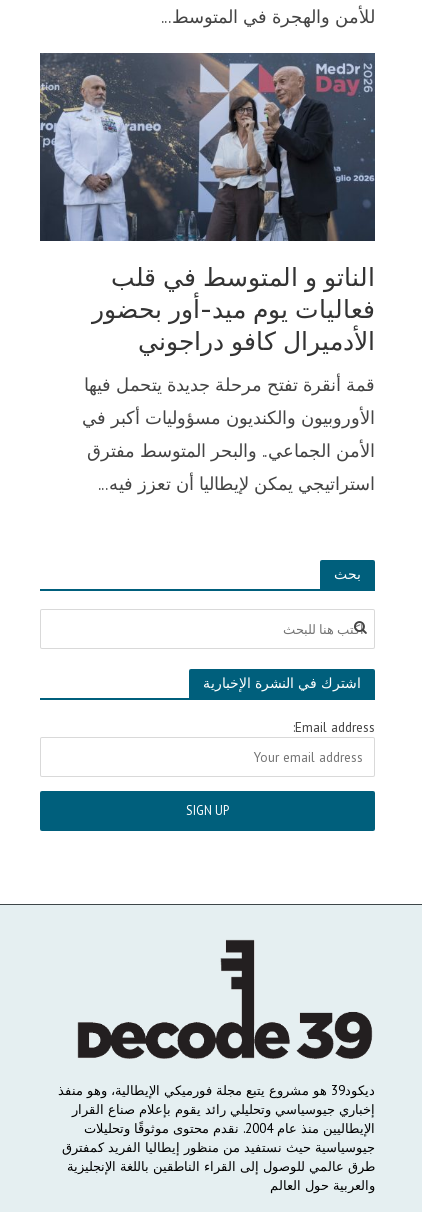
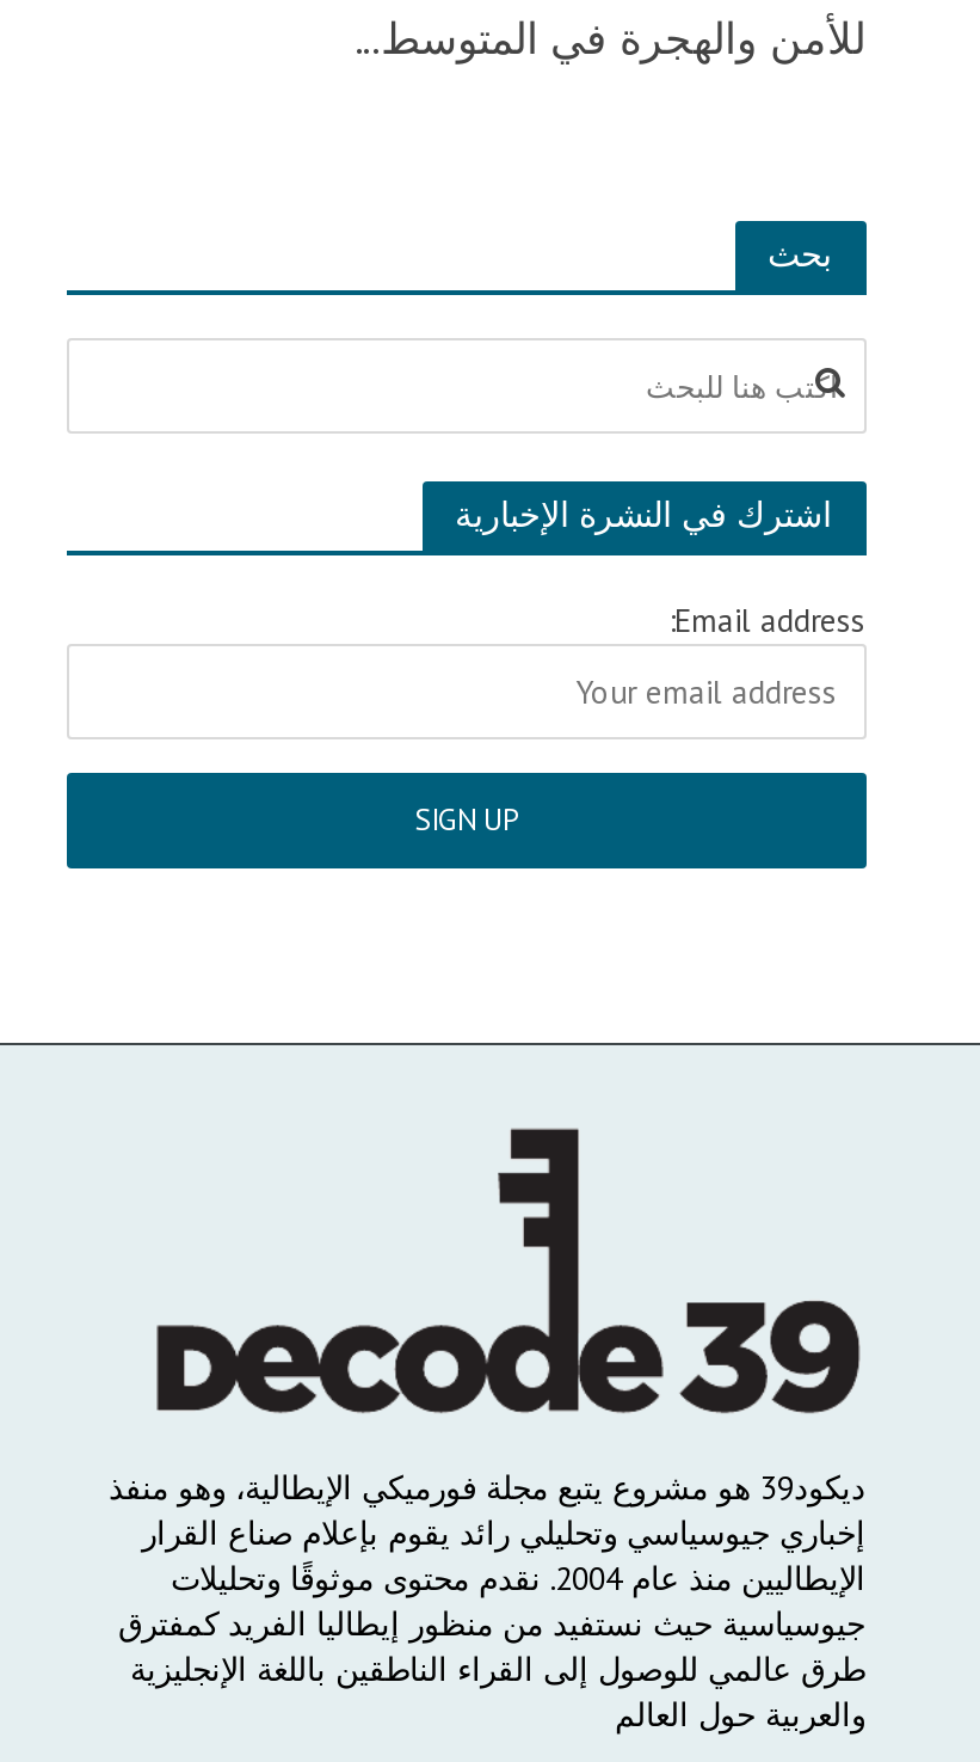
- [image]
- الناتو و المتوسط في قلب
- فعاليات يوم ميد-أور بحضور
- الأدميرال كافو دراجوني
- قمة أنقرة تفتح مرحلة جديدة يتحمل فيها
- الأوروبيون والكنديون مسؤوليات أكبر في
- الأمن الجماعي.. والبحر المتوسط مفترق
- استراتيجي يمكن لإيطاليا أن تعزز فيه...
